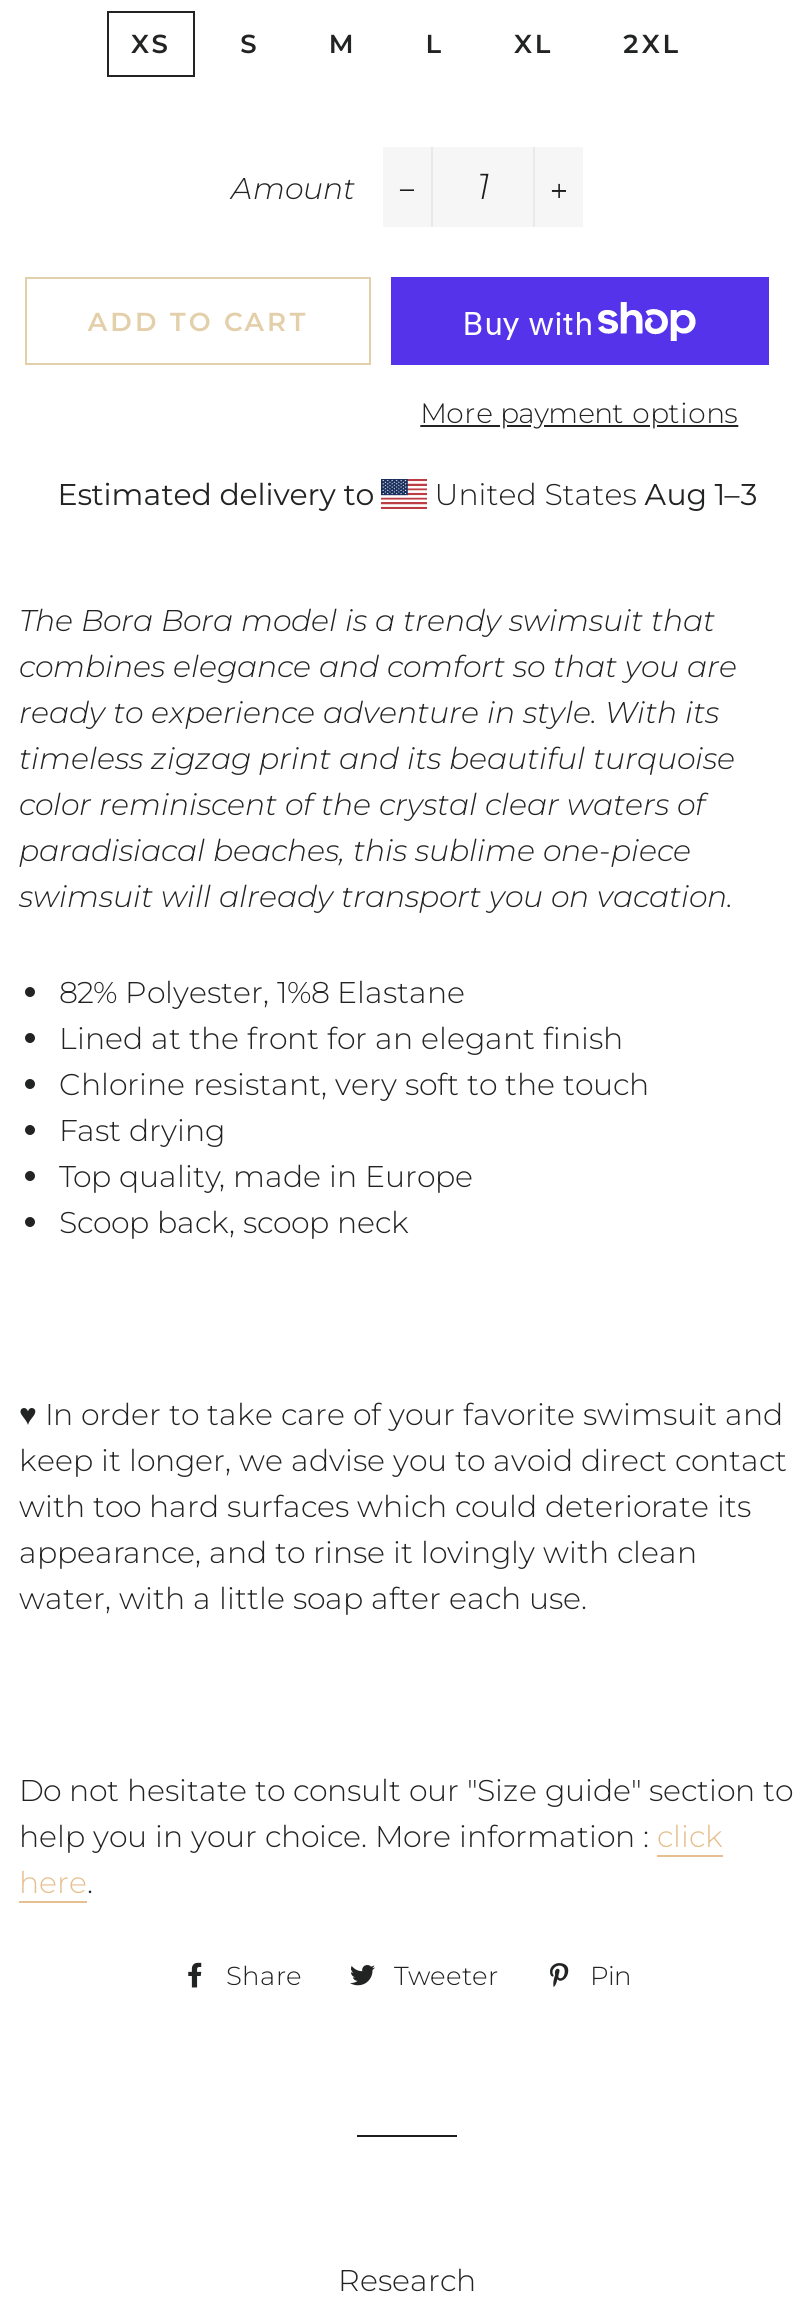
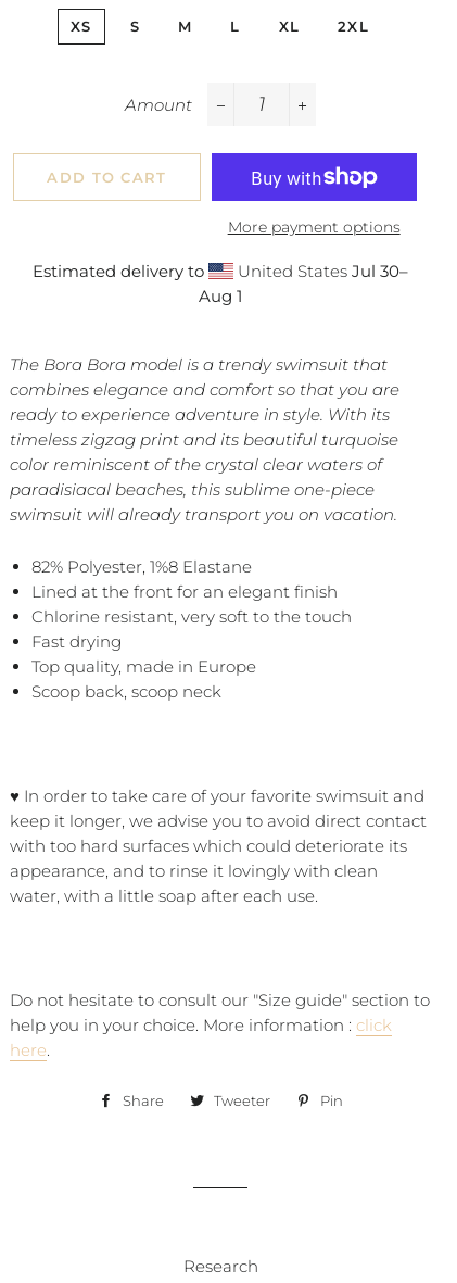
- United States Aug 1–3
+ United States Jul 30–
+ Aug 1
